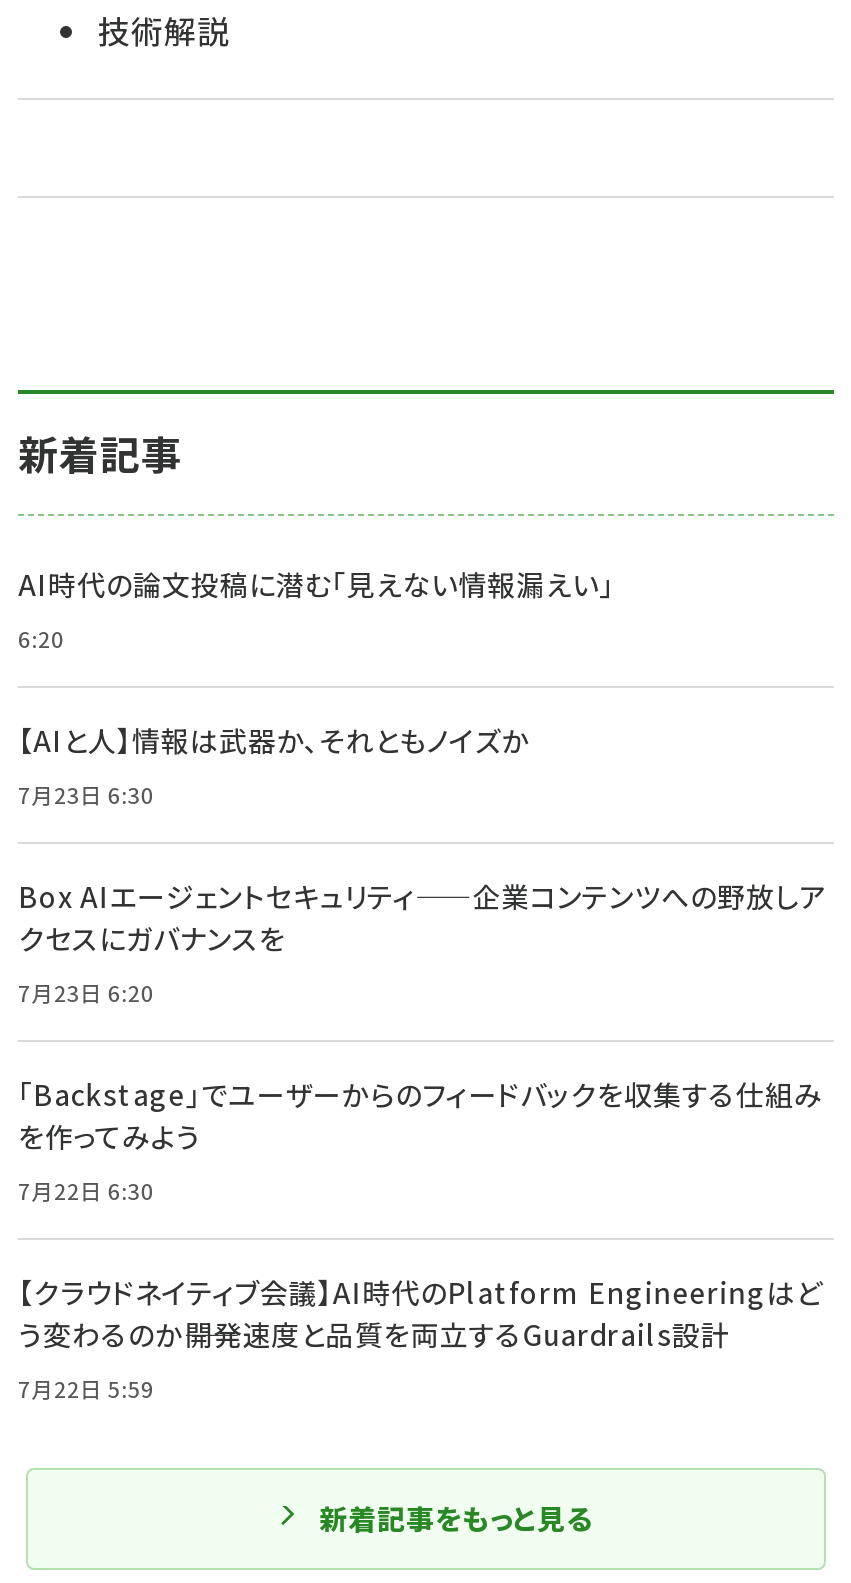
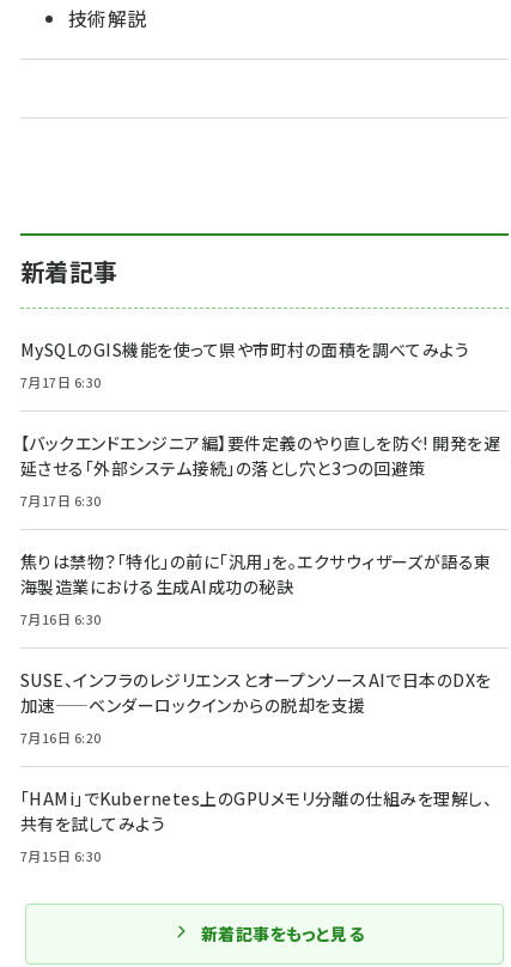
- AI時代の論文投稿に潜む「見えない情報漏えい」
- 6:20
+ MySQLのGIS機能を使って県や市町村の面積を調べてみよう
+ 7月17日 6:30

- 【AIと人】情報は武器か、それともノイズか
- 7月23日 6:30
+ 【バックエンドエンジニア編】要件定義のやり直しを防ぐ! 開発を遅
+ 延させる「外部システム接続」の落とし穴と3つの回避策
+ 7月17日 6:30

- Box AIエージェントセキュリティ——企業コンテンツへの野放しア
- クセスにガバナンスを
- 7月23日 6:20
+ 焦りは禁物？「特化」の前に「汎用」を。エクサウィザーズが語る東
+ 海製造業における生成AI成功の秘訣
+ 7月16日 6:30

- 「Backstage」でユーザーからのフィードバックを収集する仕組み
- を作ってみよう
- 7月22日 6:30
+ SUSE、インフラのレジリエンスとオープンソースAIで日本のDXを
+ 加速——ベンダーロックインからの脱却を支援
+ 7月16日 6:20

- 【クラウドネイティブ会議】AI時代のPlatform Engineeringはど
- う変わるのか――開発速度と品質を両立するGuardrails設計
- 7月22日 5:59
+ 「HAMi」でKubernetes上のGPUメモリ分離の仕組みを理解し、
+ 共有を試してみよう
+ 7月15日 6:30
